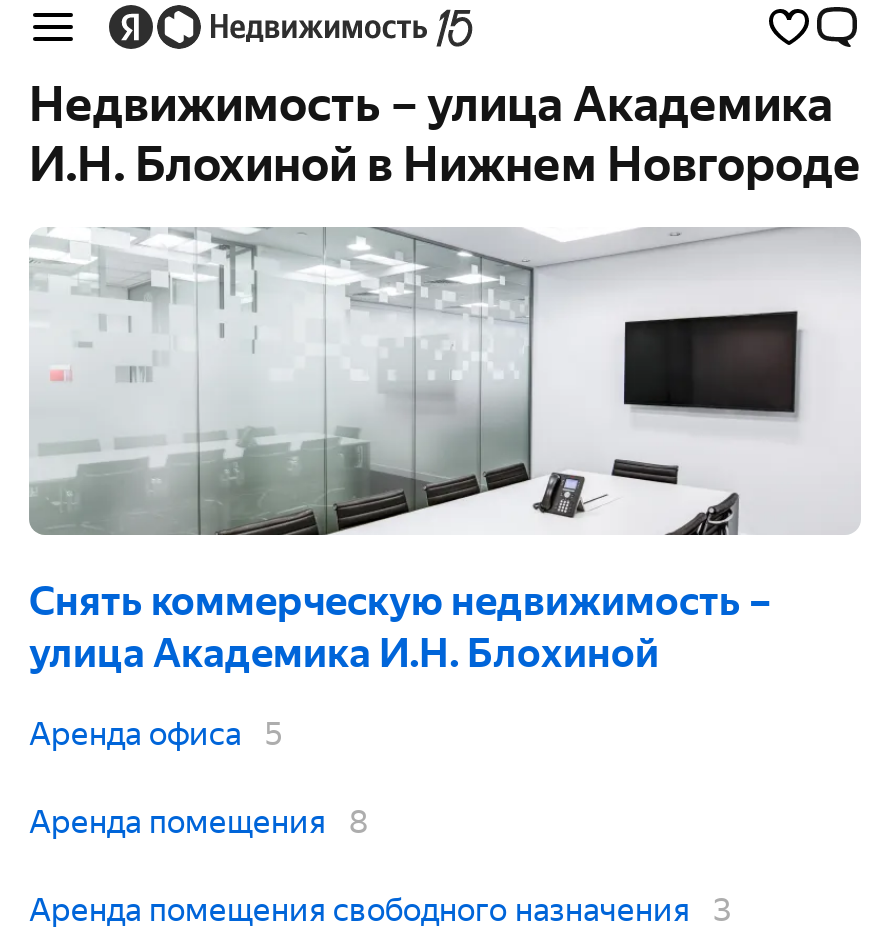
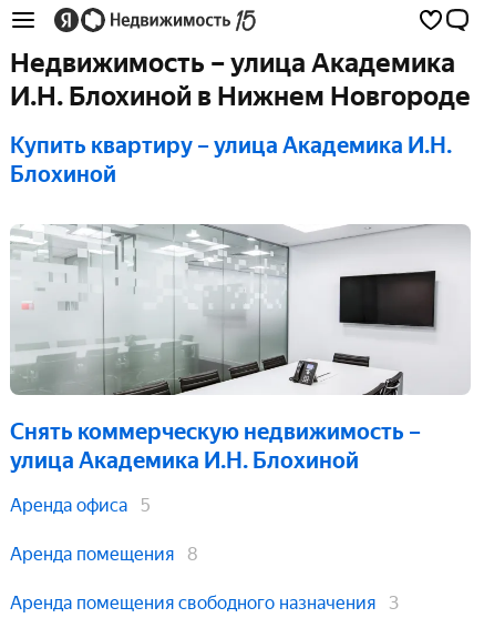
+ Купить квартиру – улица Академика И.Н.
+ Блохиной
